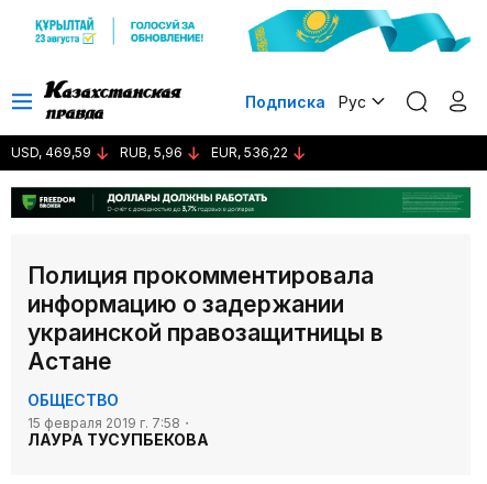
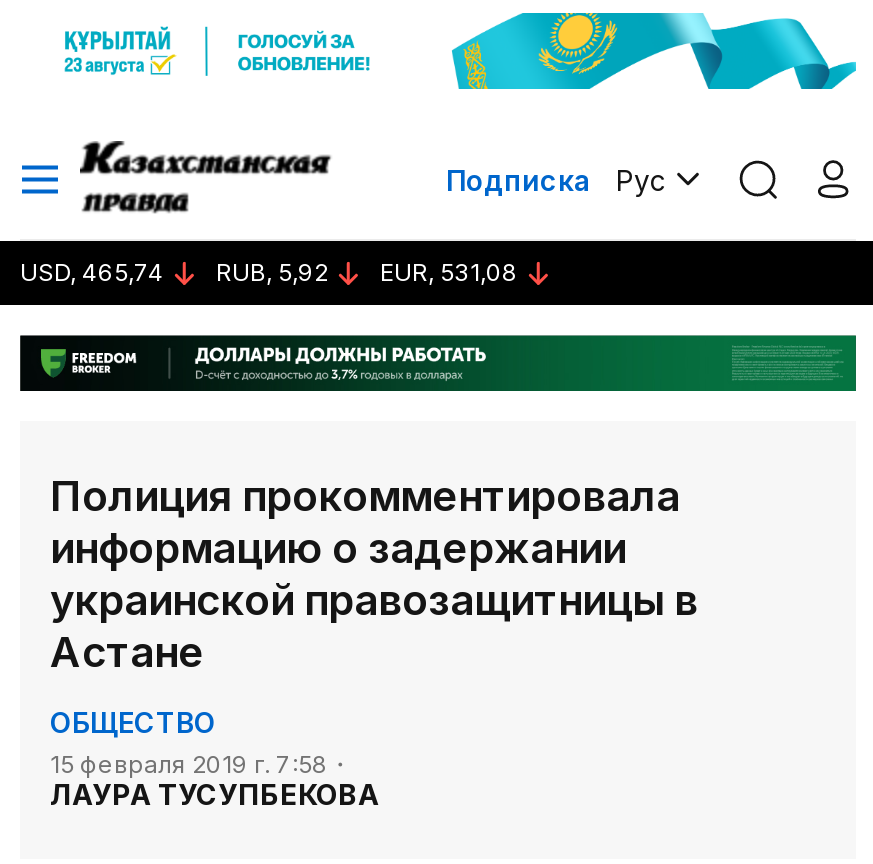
- USD, 469,59
+ USD, 465,74

- RUB, 5,96
+ RUB, 5,92

- EUR, 536,22
+ EUR, 531,08
